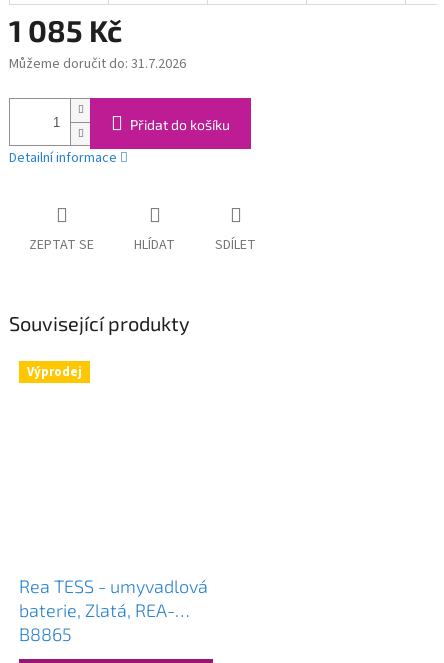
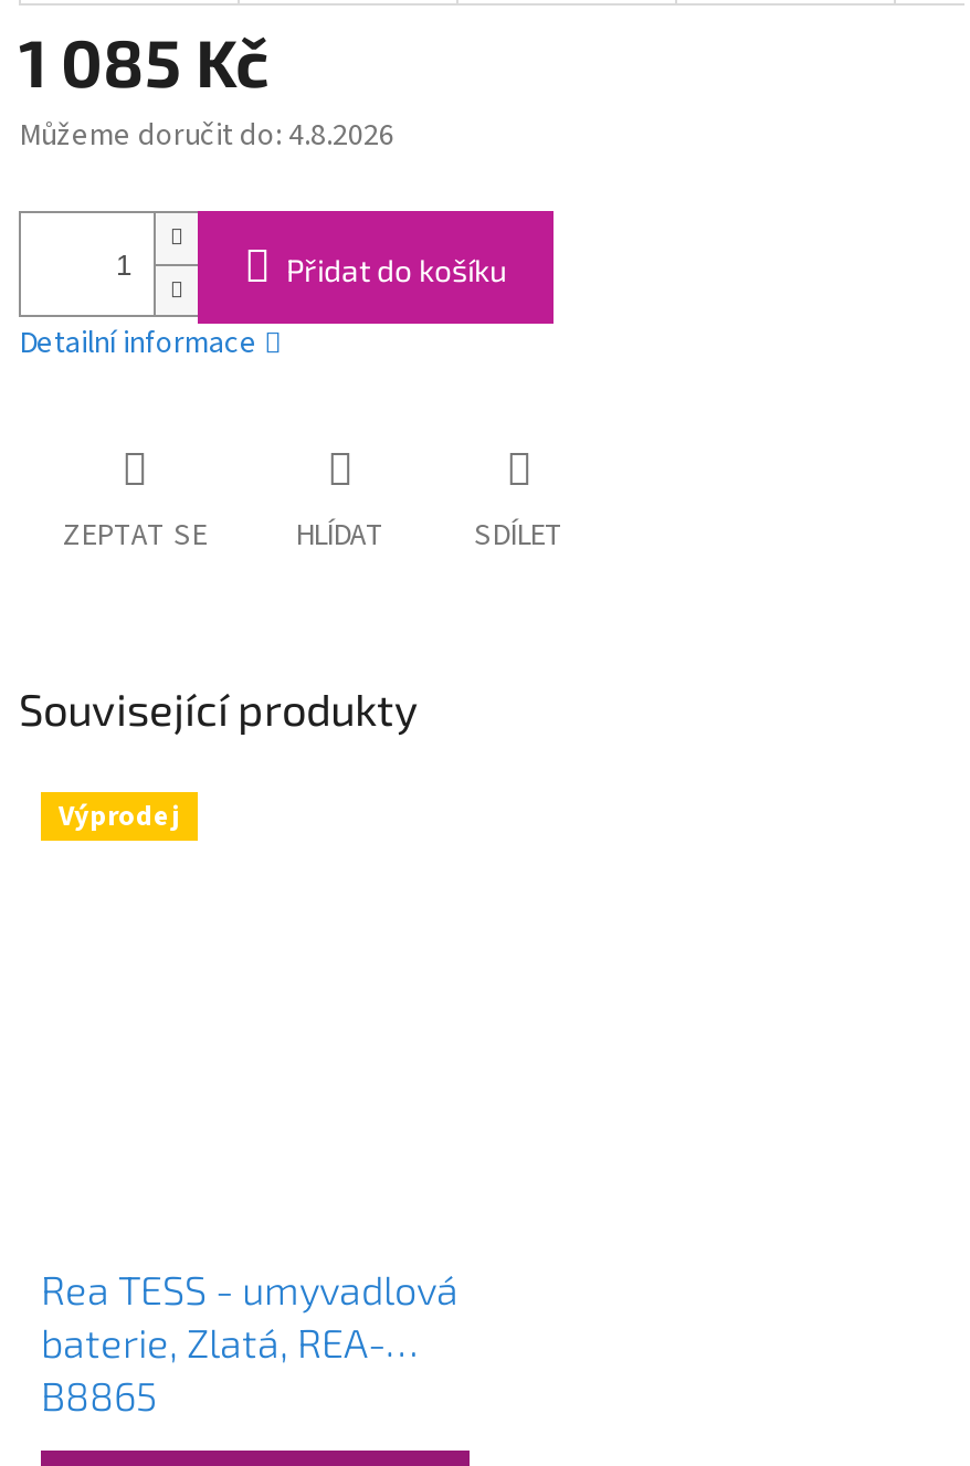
- Můžeme doručit do: 31.7.2026
+ Můžeme doručit do: 4.8.2026
